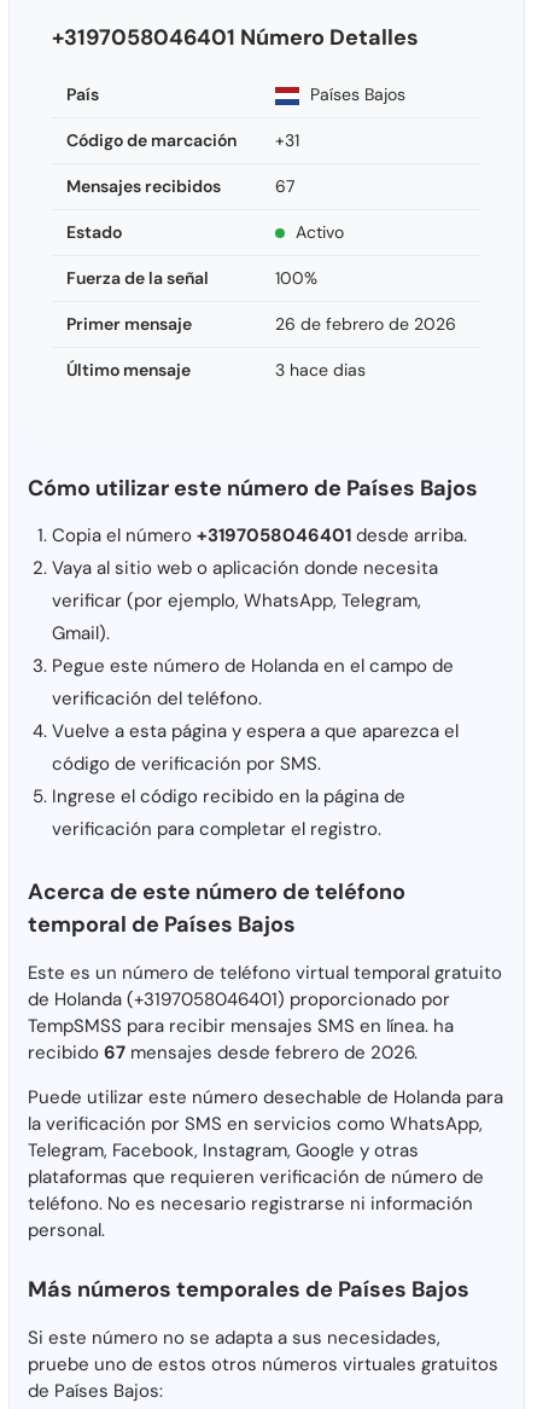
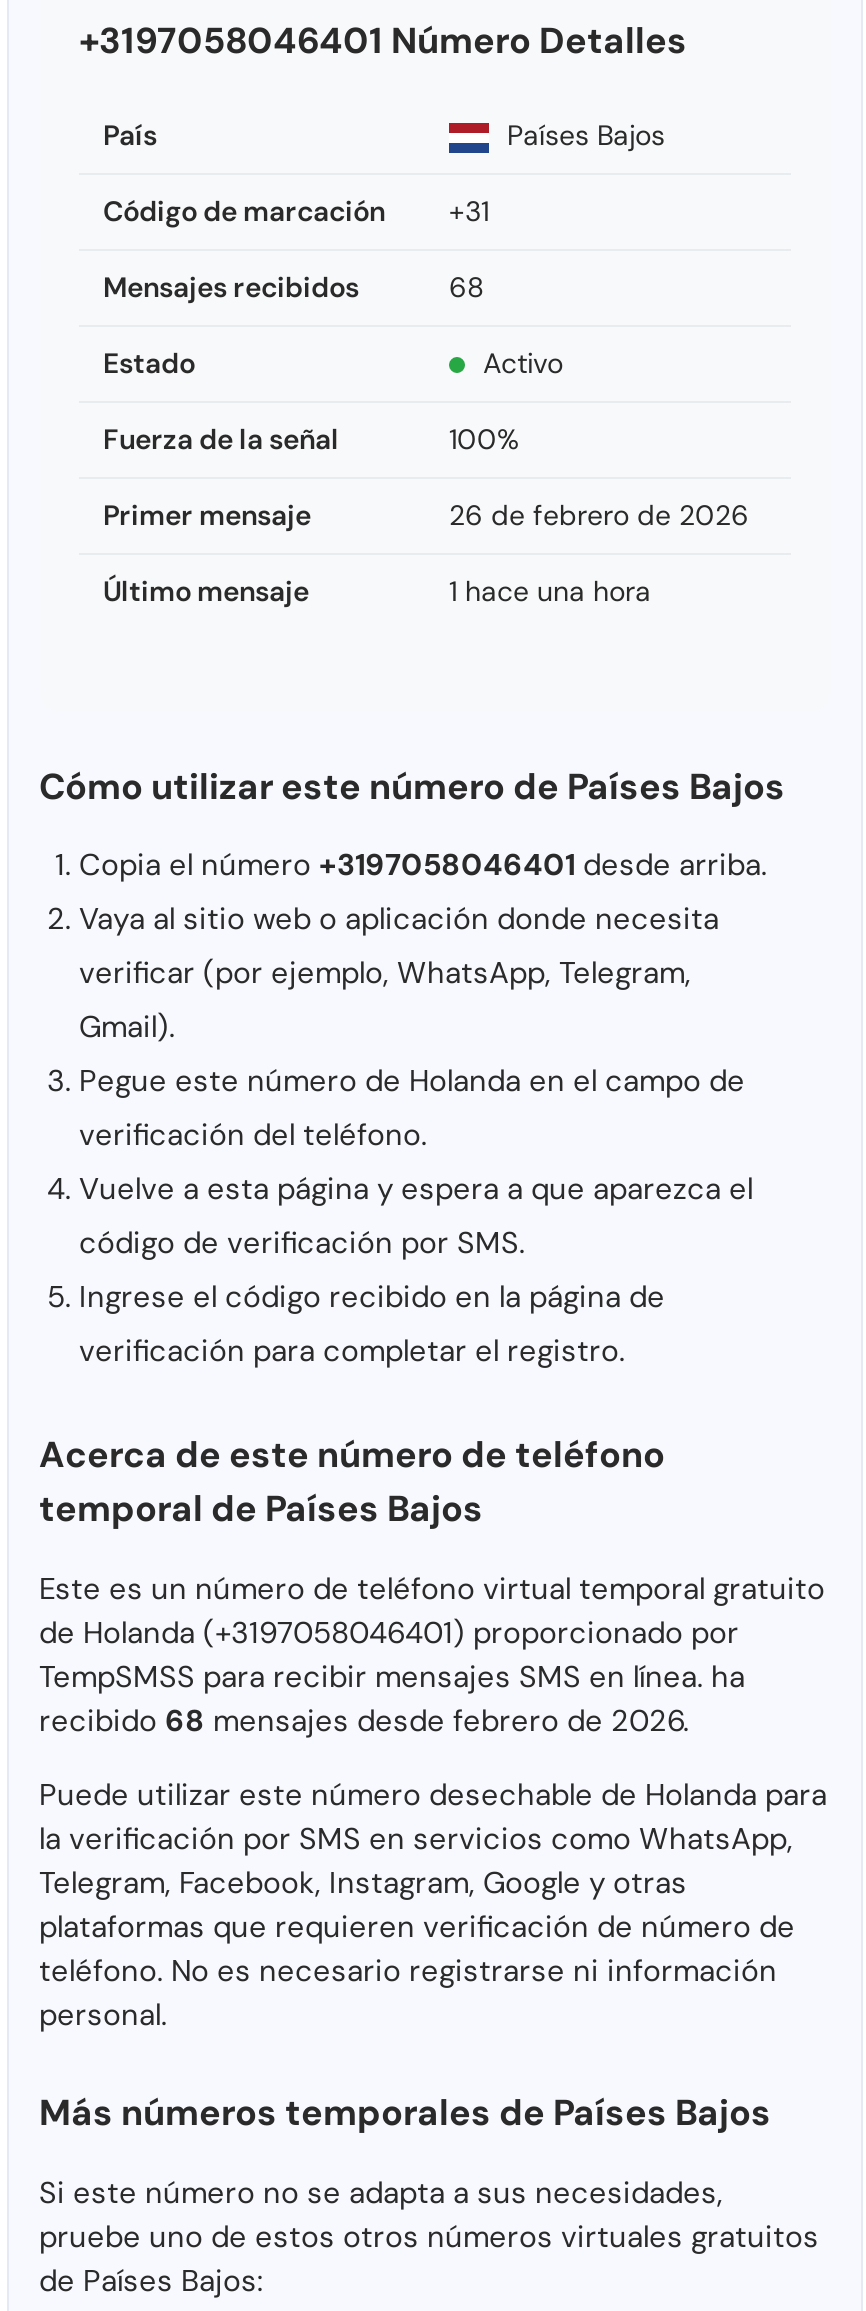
- 67
+ 68

- 3 hace dias
+ 1 hace una hora

- recibido 67 mensajes desde febrero de 2026.
+ recibido 68 mensajes desde febrero de 2026.
